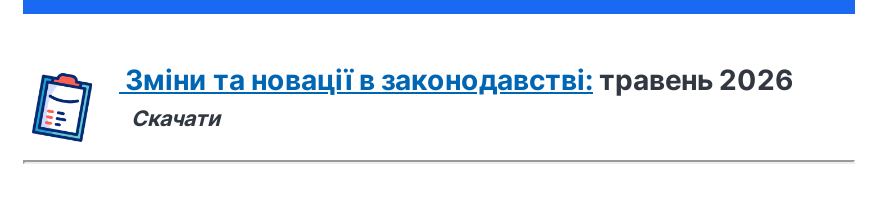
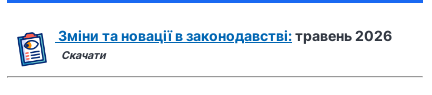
- [image]
+ [image]
